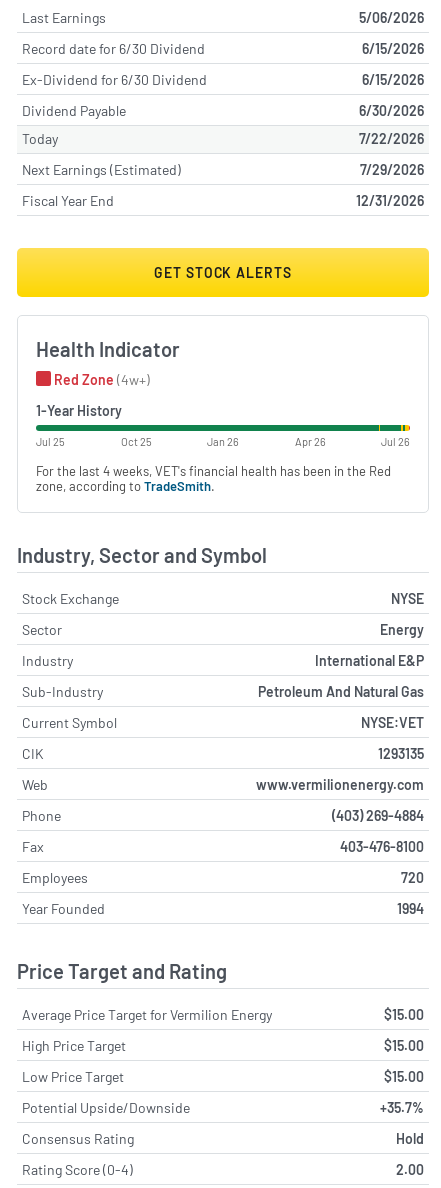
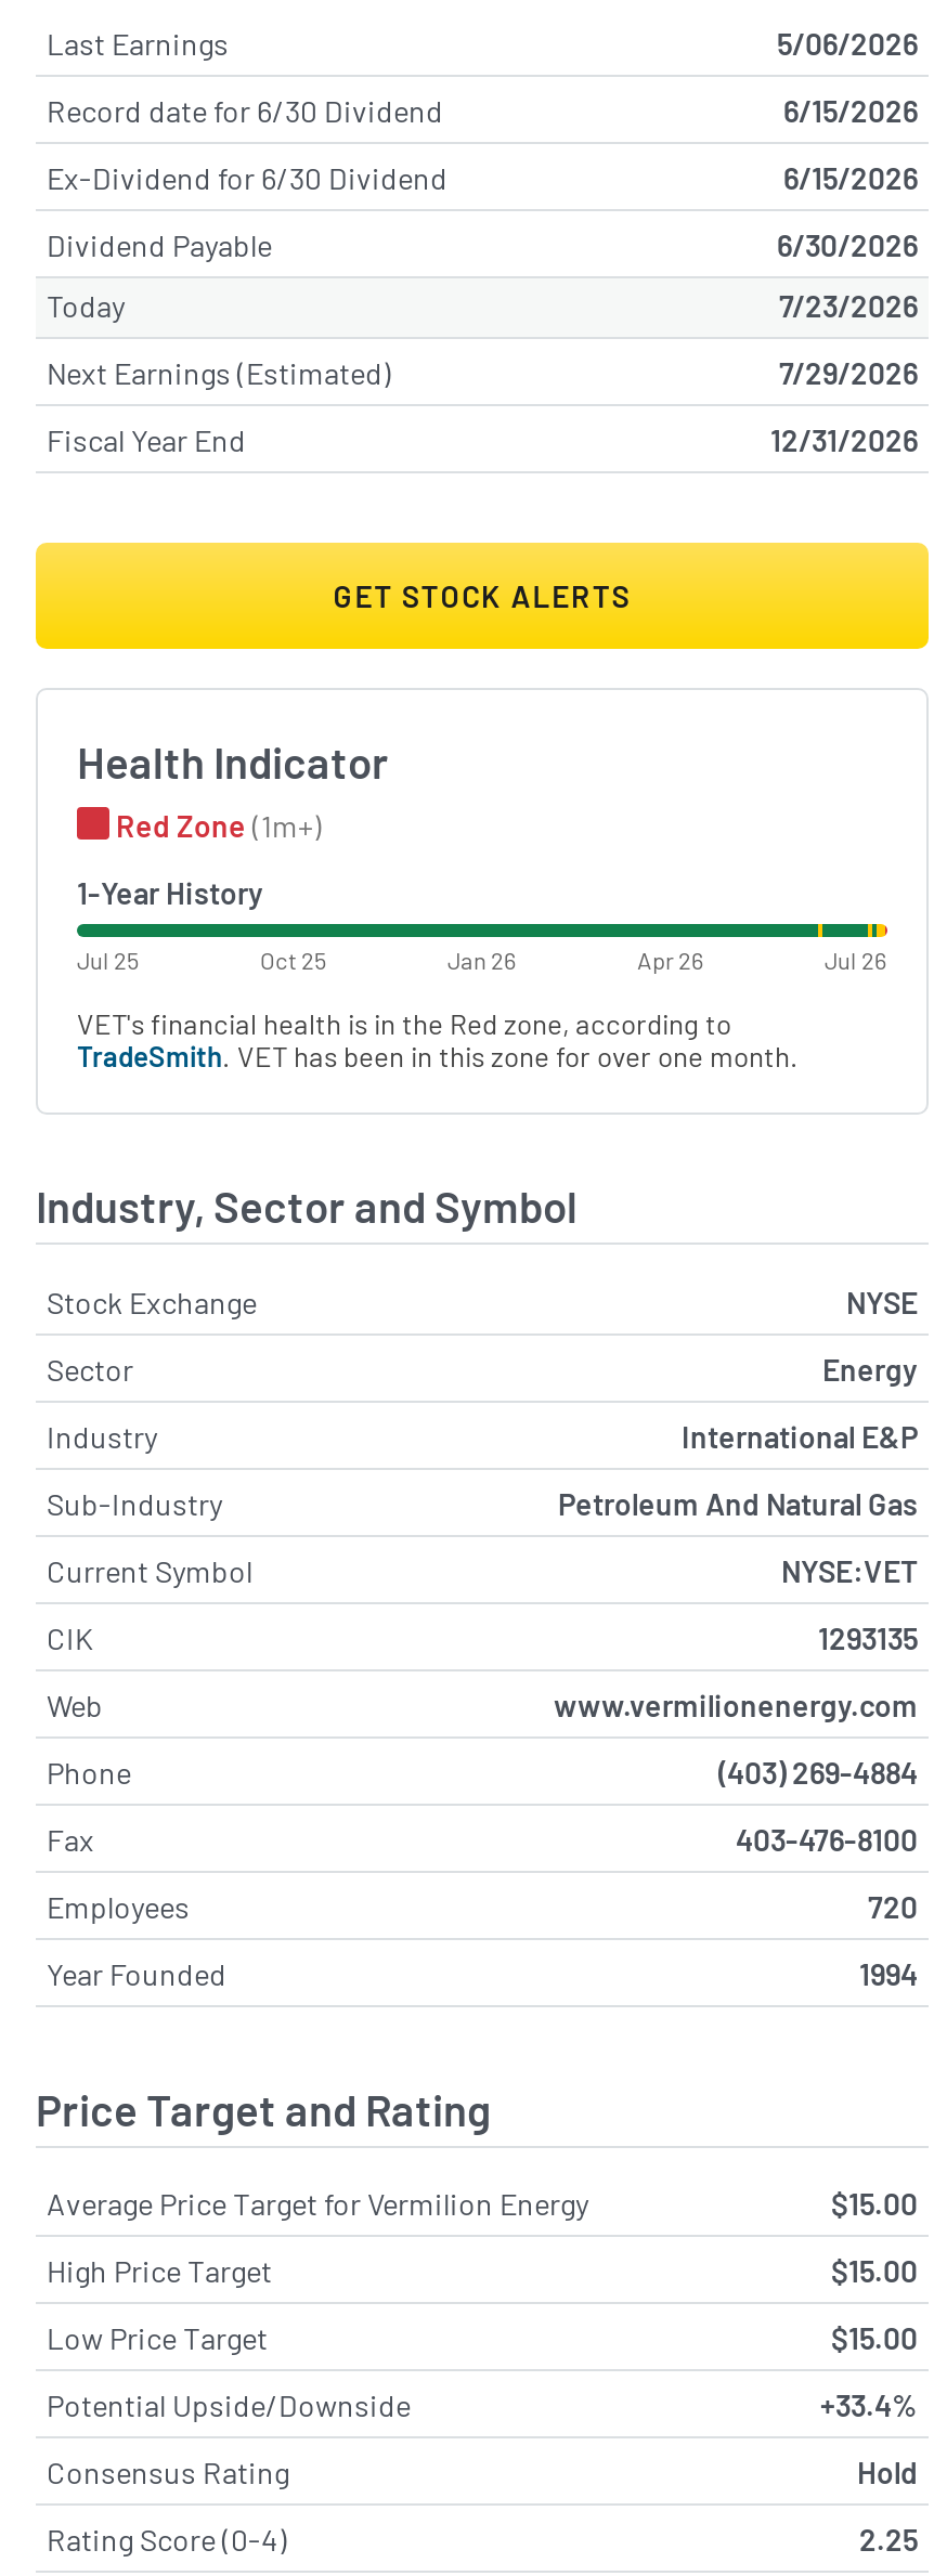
- 7/22/2026
+ 7/23/2026

- Red Zone (4w+)
+ Red Zone (1m+)

- For the last 4 weeks, VET's financial health has been in the Red
- zone, according to TradeSmith.
+ VET's financial health is in the Red zone, according to
+ TradeSmith. VET has been in this zone for over one month.

- +35.7%
+ +33.4%

- 2.00
+ 2.25
